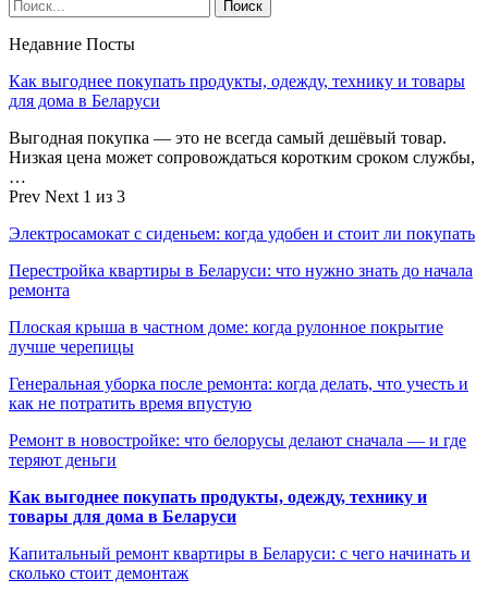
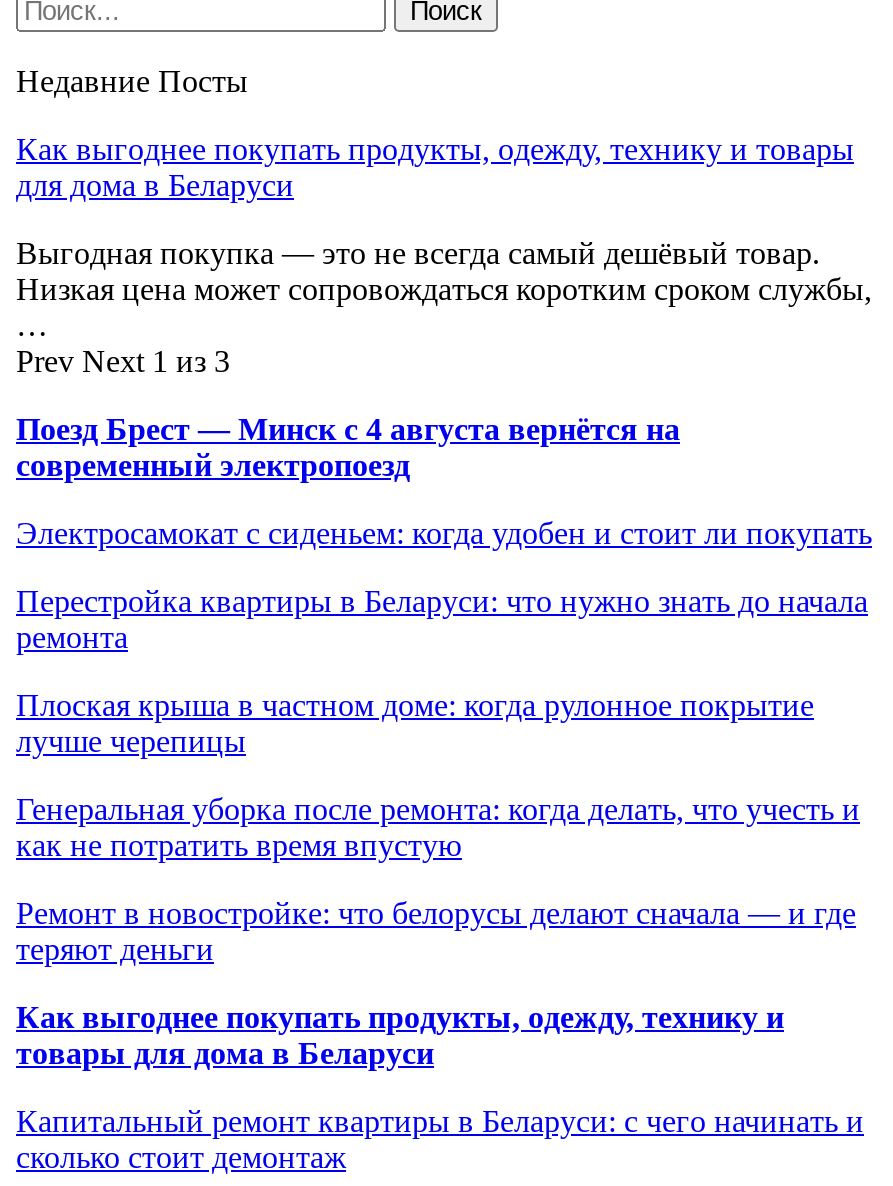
+ Поезд Брест — Минск с 4 августа вернётся на
+ современный электропоезд
